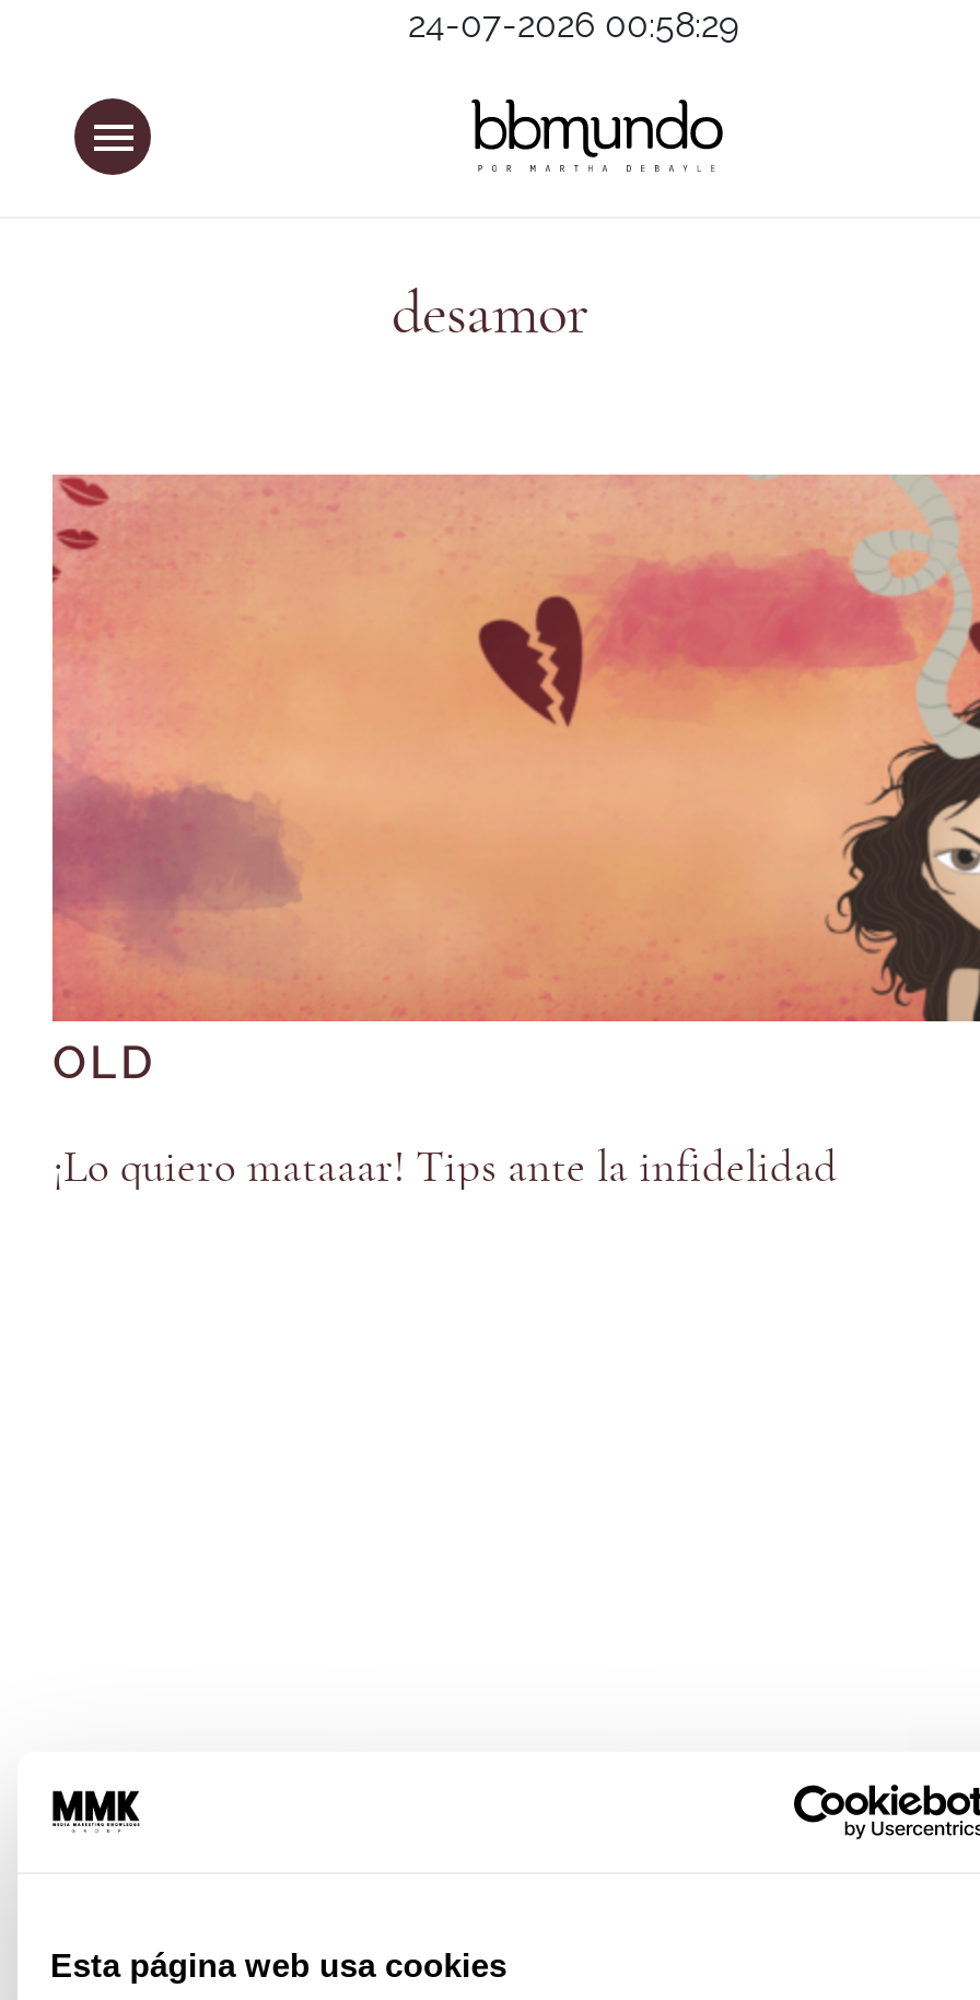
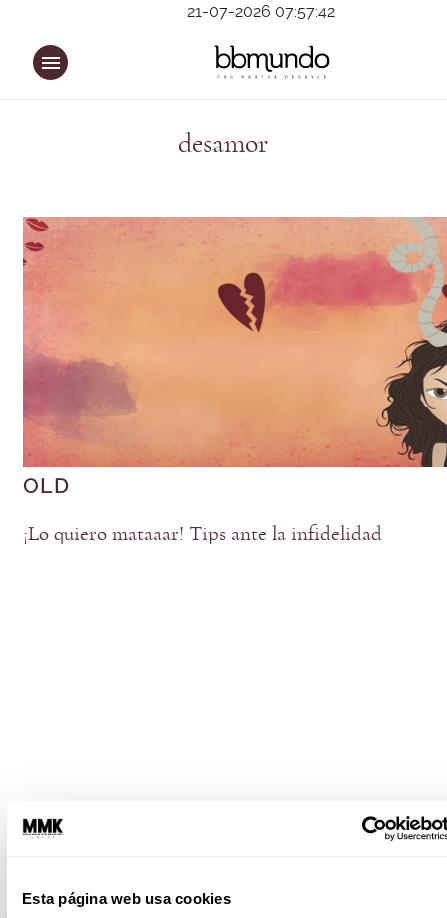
- 24-07-2026 00:58:29
+ 21-07-2026 07:57:42
